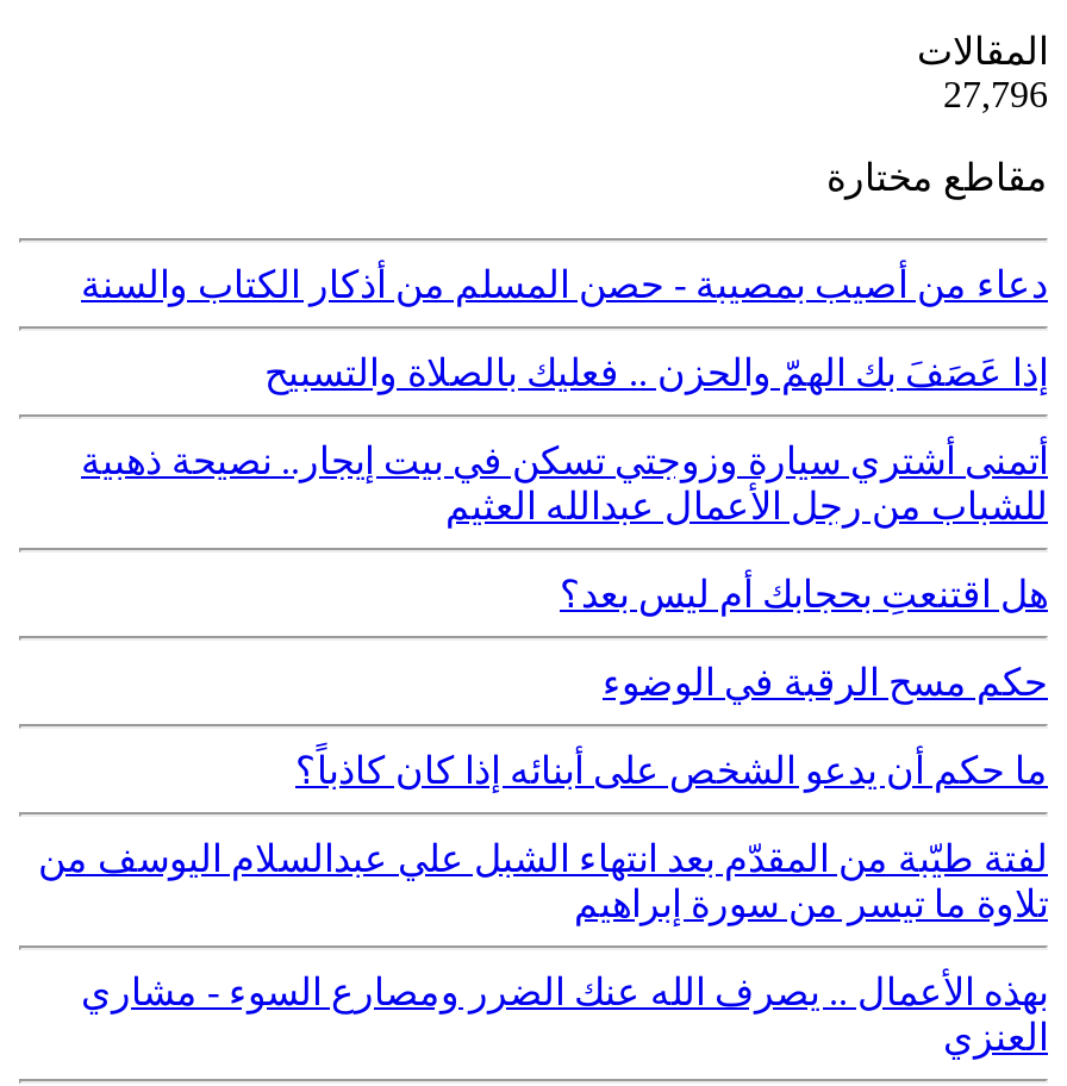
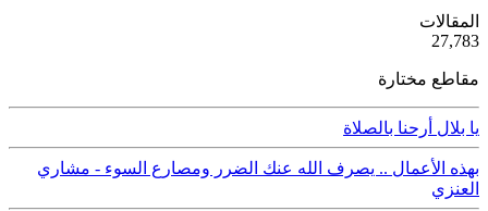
- 27,796
+ 27,783

- دعاء من أصيب بمصيبة - حصن المسلم من أذكار الكتاب والسنة
- إذا عَصَفَ بك الهمّ والحزن .. فعليك بالصلاة والتسبيح
- أتمنى أشتري سيارة وزوجتي تسكن في بيت إيجار.. نصيحة ذهبية
- للشباب من رجل الأعمال عبدالله العثيم
- هل اقتنعتِ بحجابك أم ليس بعد؟
- حكم مسح الرقبة في الوضوء
- ما حكم أن يدعو الشخص على أبنائه إذا كان كاذباً؟
- لفتة طيّبة من المقدّم بعد انتهاء الشبل علي عبدالسلام اليوسف من
- تلاوة ما تيسر من سورة إبراهيم
+ يا بلال أرحنا بالصلاة
